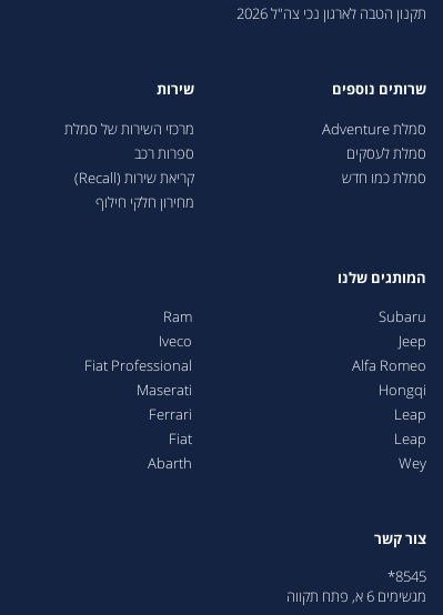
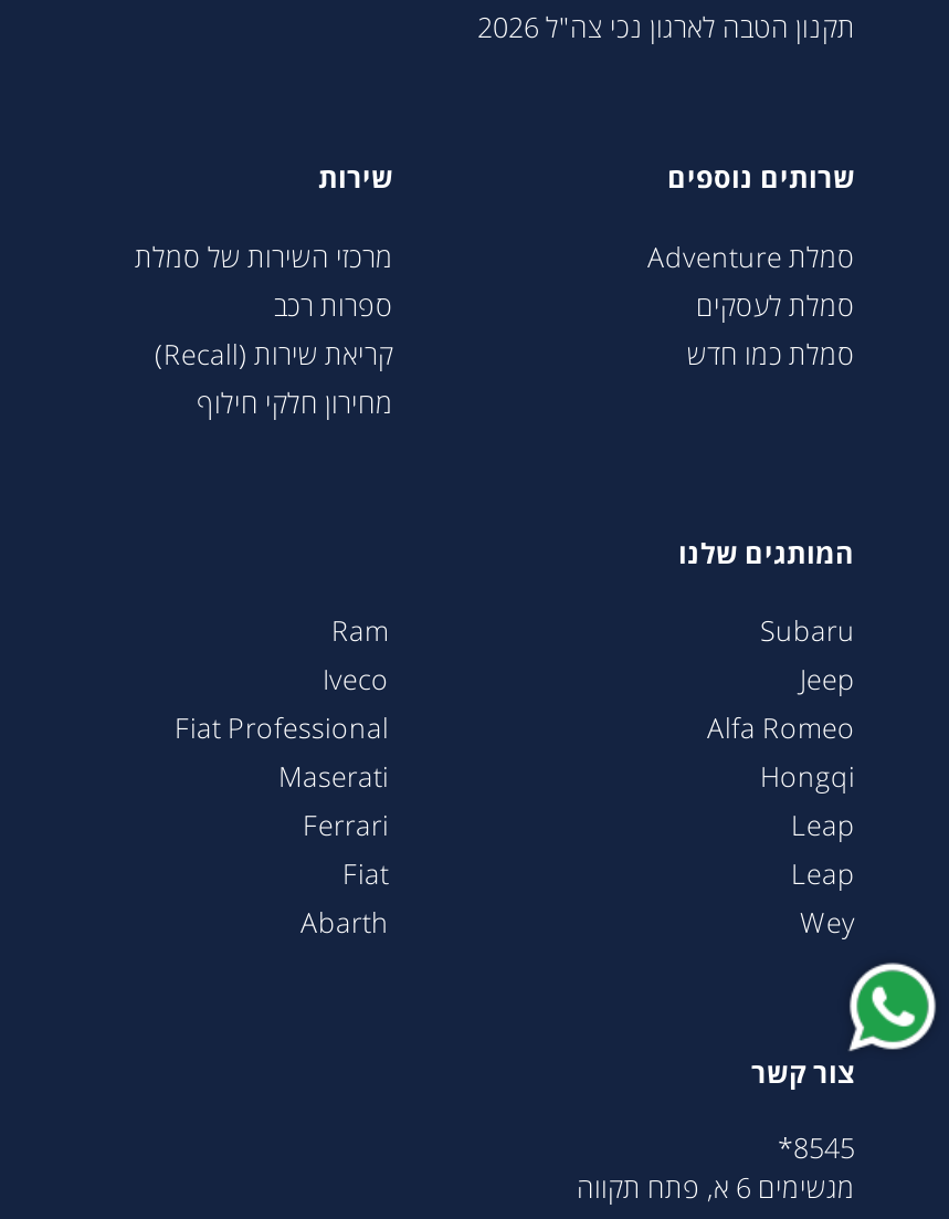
+ [image]
